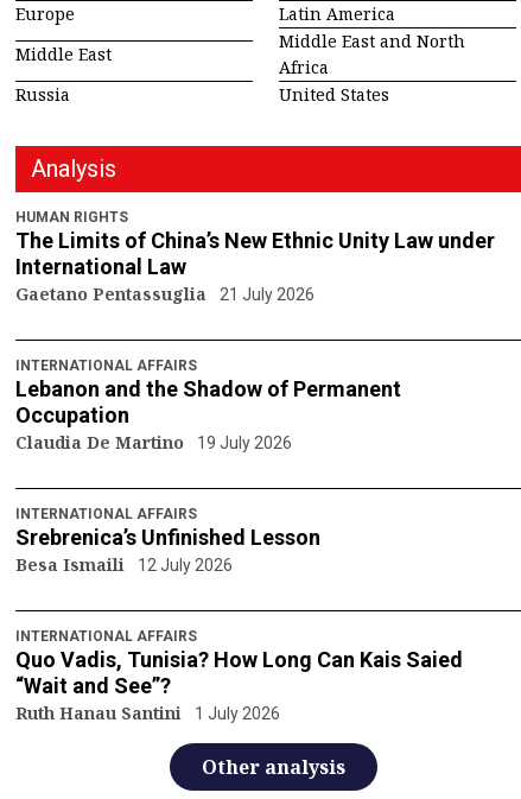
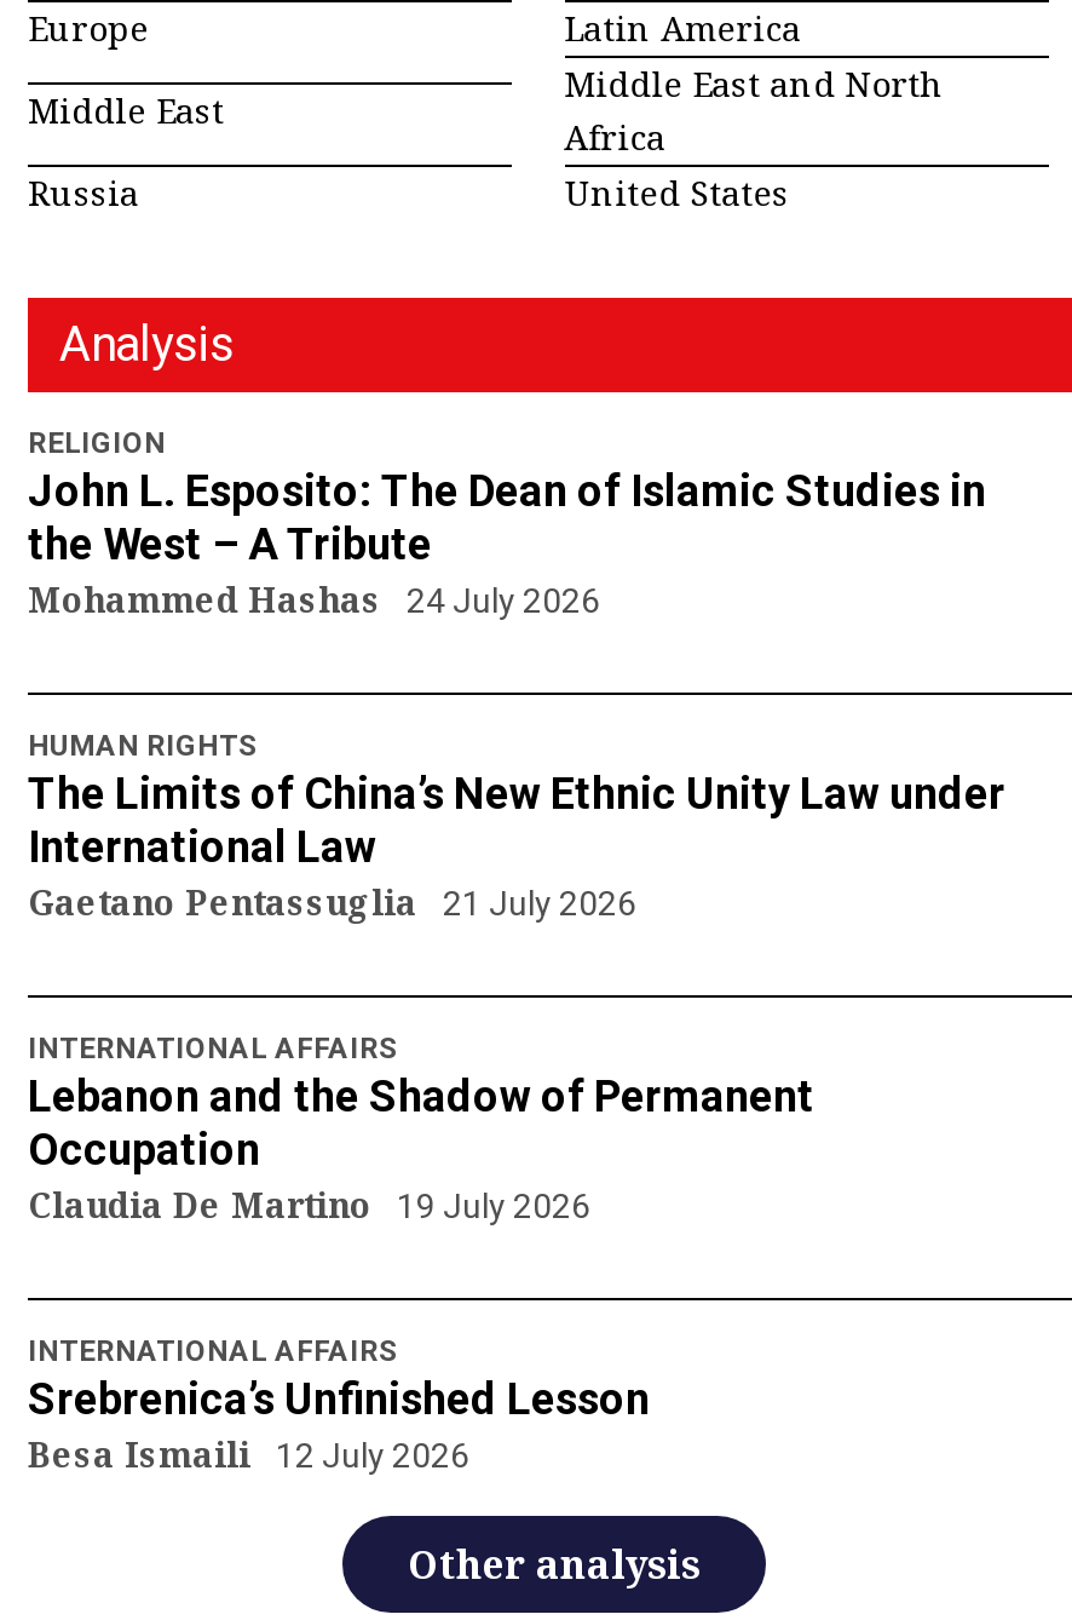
+ RELIGION
+ John L. Esposito: The Dean of Islamic Studies in
+ the West – A Tribute
+ Mohammed Hashas 24 July 2026

moved down: HUMAN RIGHTS | The Limits of China’s New Ethnic Unity Law under | International Law | ... | Srebrenica’s Unfinished Lesson | Besa Ismaili 12 July 2026

- INTERNATIONAL AFFAIRS
- Quo Vadis, Tunisia? How Long Can Kais Saied
- “Wait and See”?
- Ruth Hanau Santini 1 July 2026
